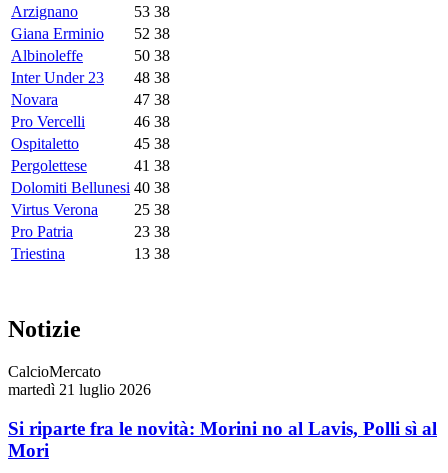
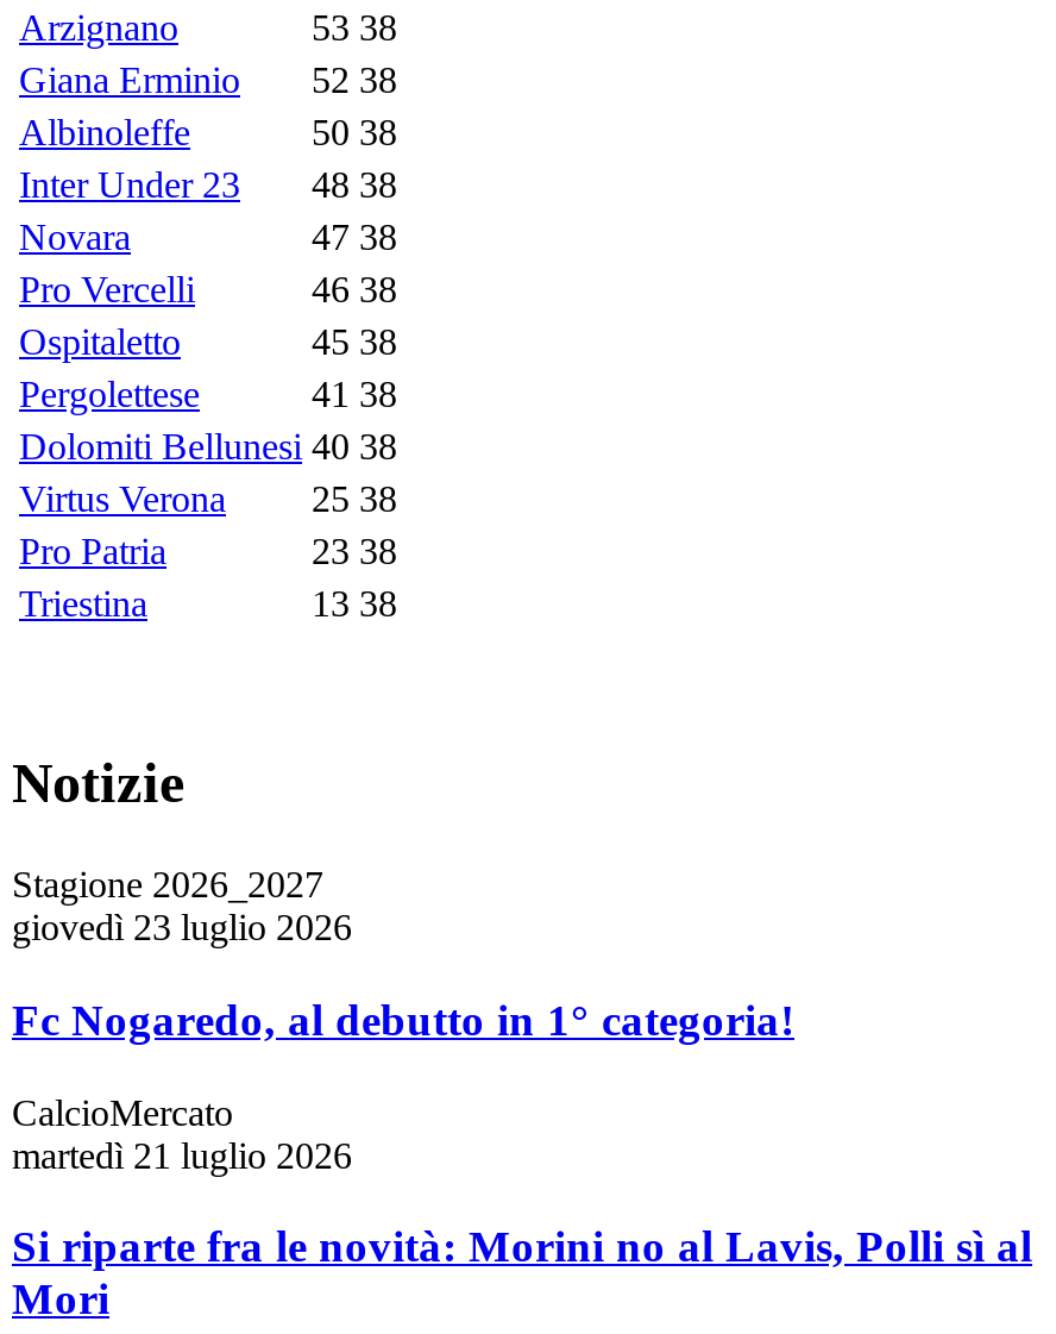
+ Stagione 2026_2027
+ giovedì 23 luglio 2026
+ Fc Nogaredo, al debutto in 1° categoria!
